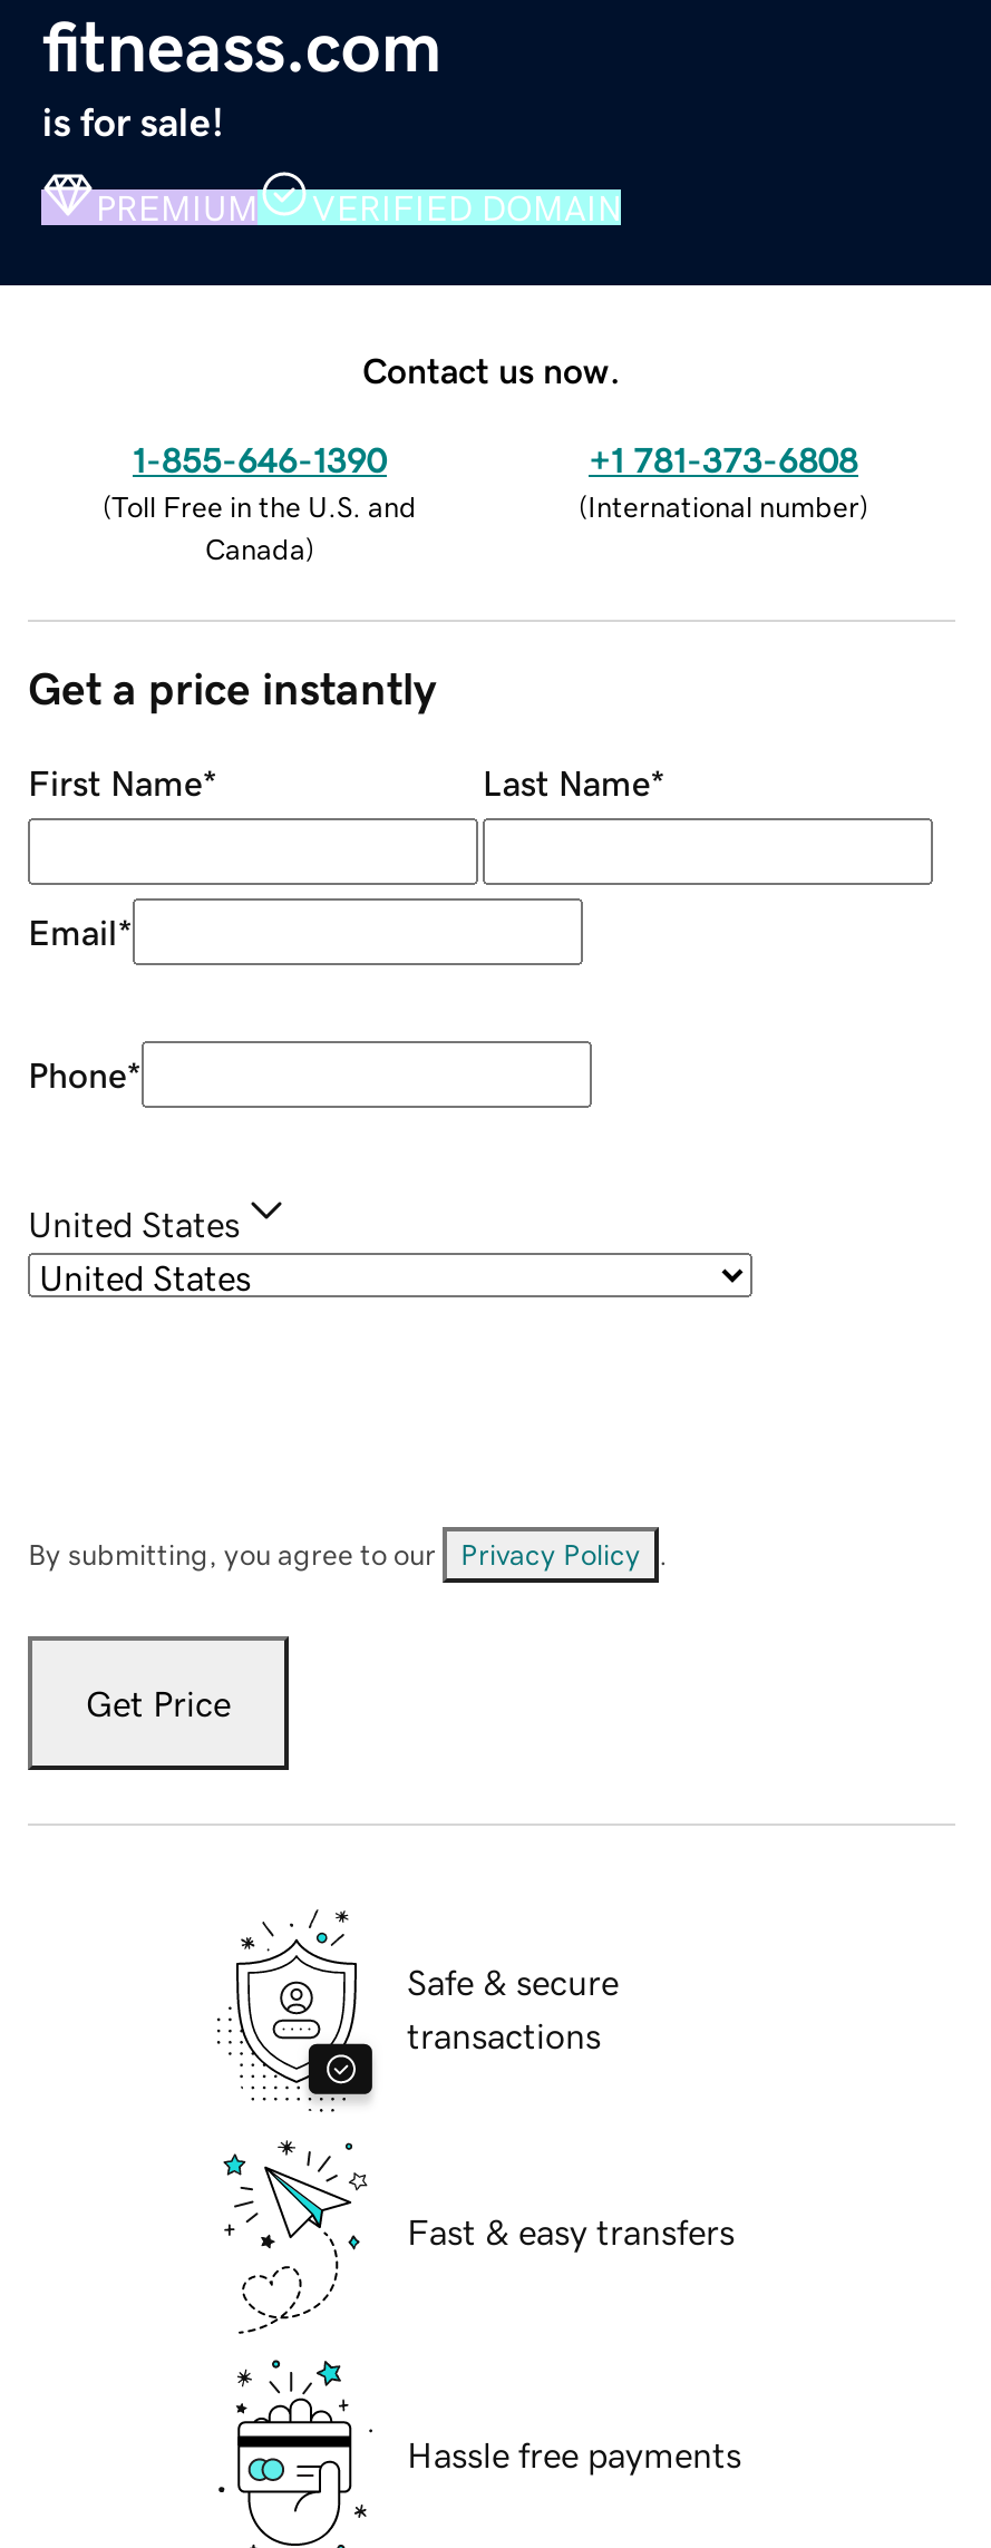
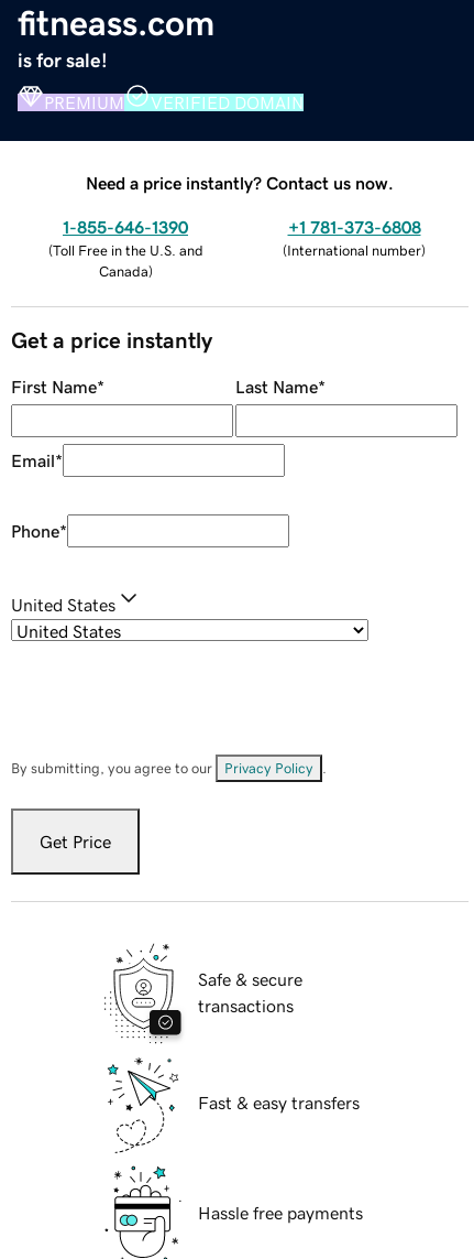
- Contact us now.
+ Need a price instantly? Contact us now.
